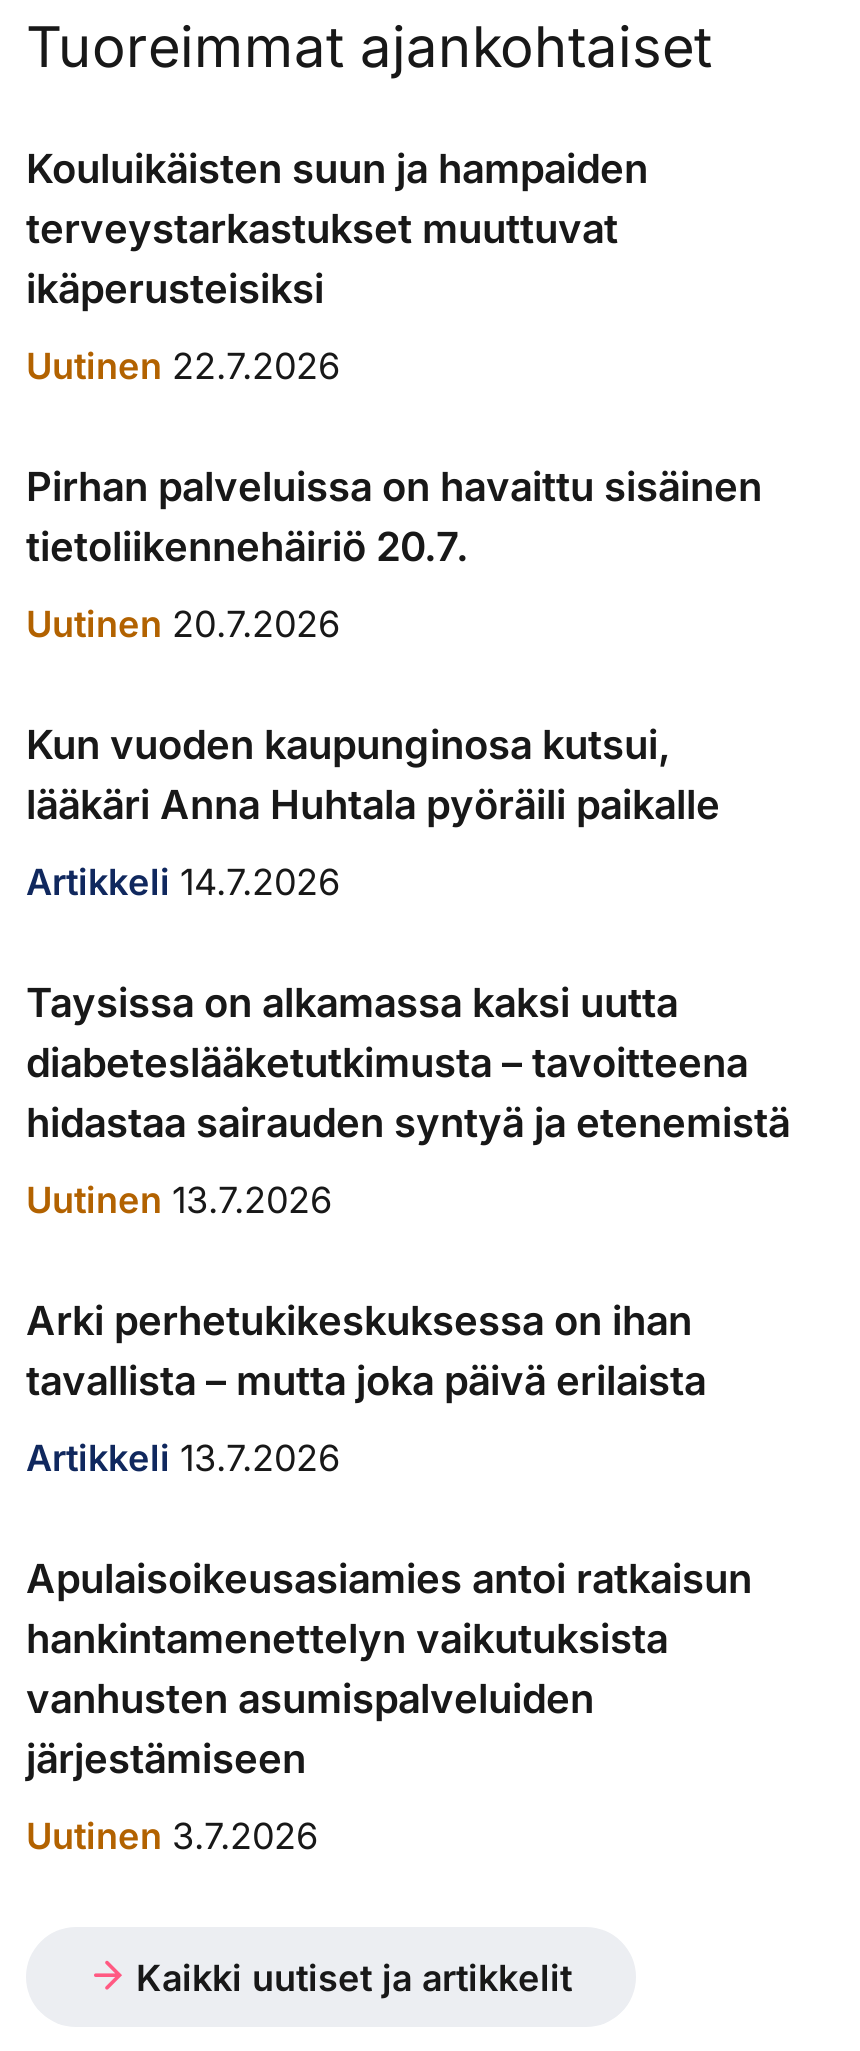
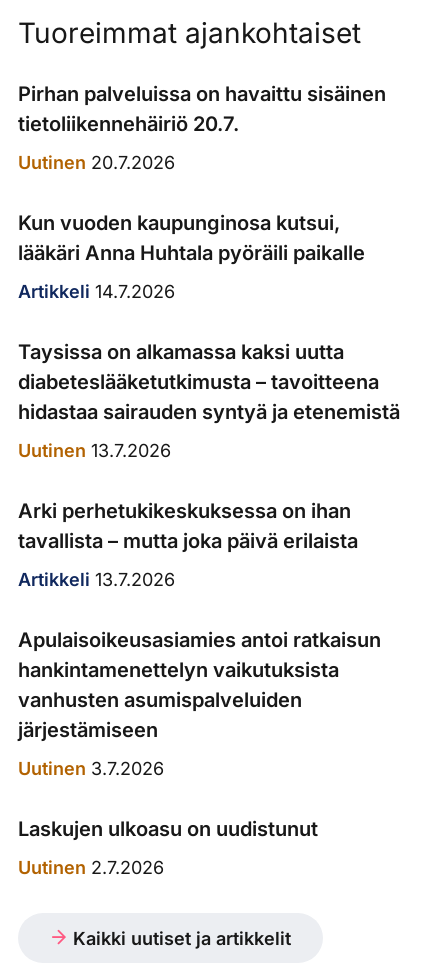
- Kouluikäisten suun ja hampaiden
- terveystarkastukset muuttuvat
- ikäperusteisiksi
- Uutinen 22.7.2026

moved up: Pirhan palveluissa on havaittu sisäinen | tietoliikennehäiriö 20.7. | Uutinen 20.7.2026 | ... | järjestämiseen | Uutinen 3.7.2026

+ Laskujen ulkoasu on uudistunut
+ Uutinen 2.7.2026
